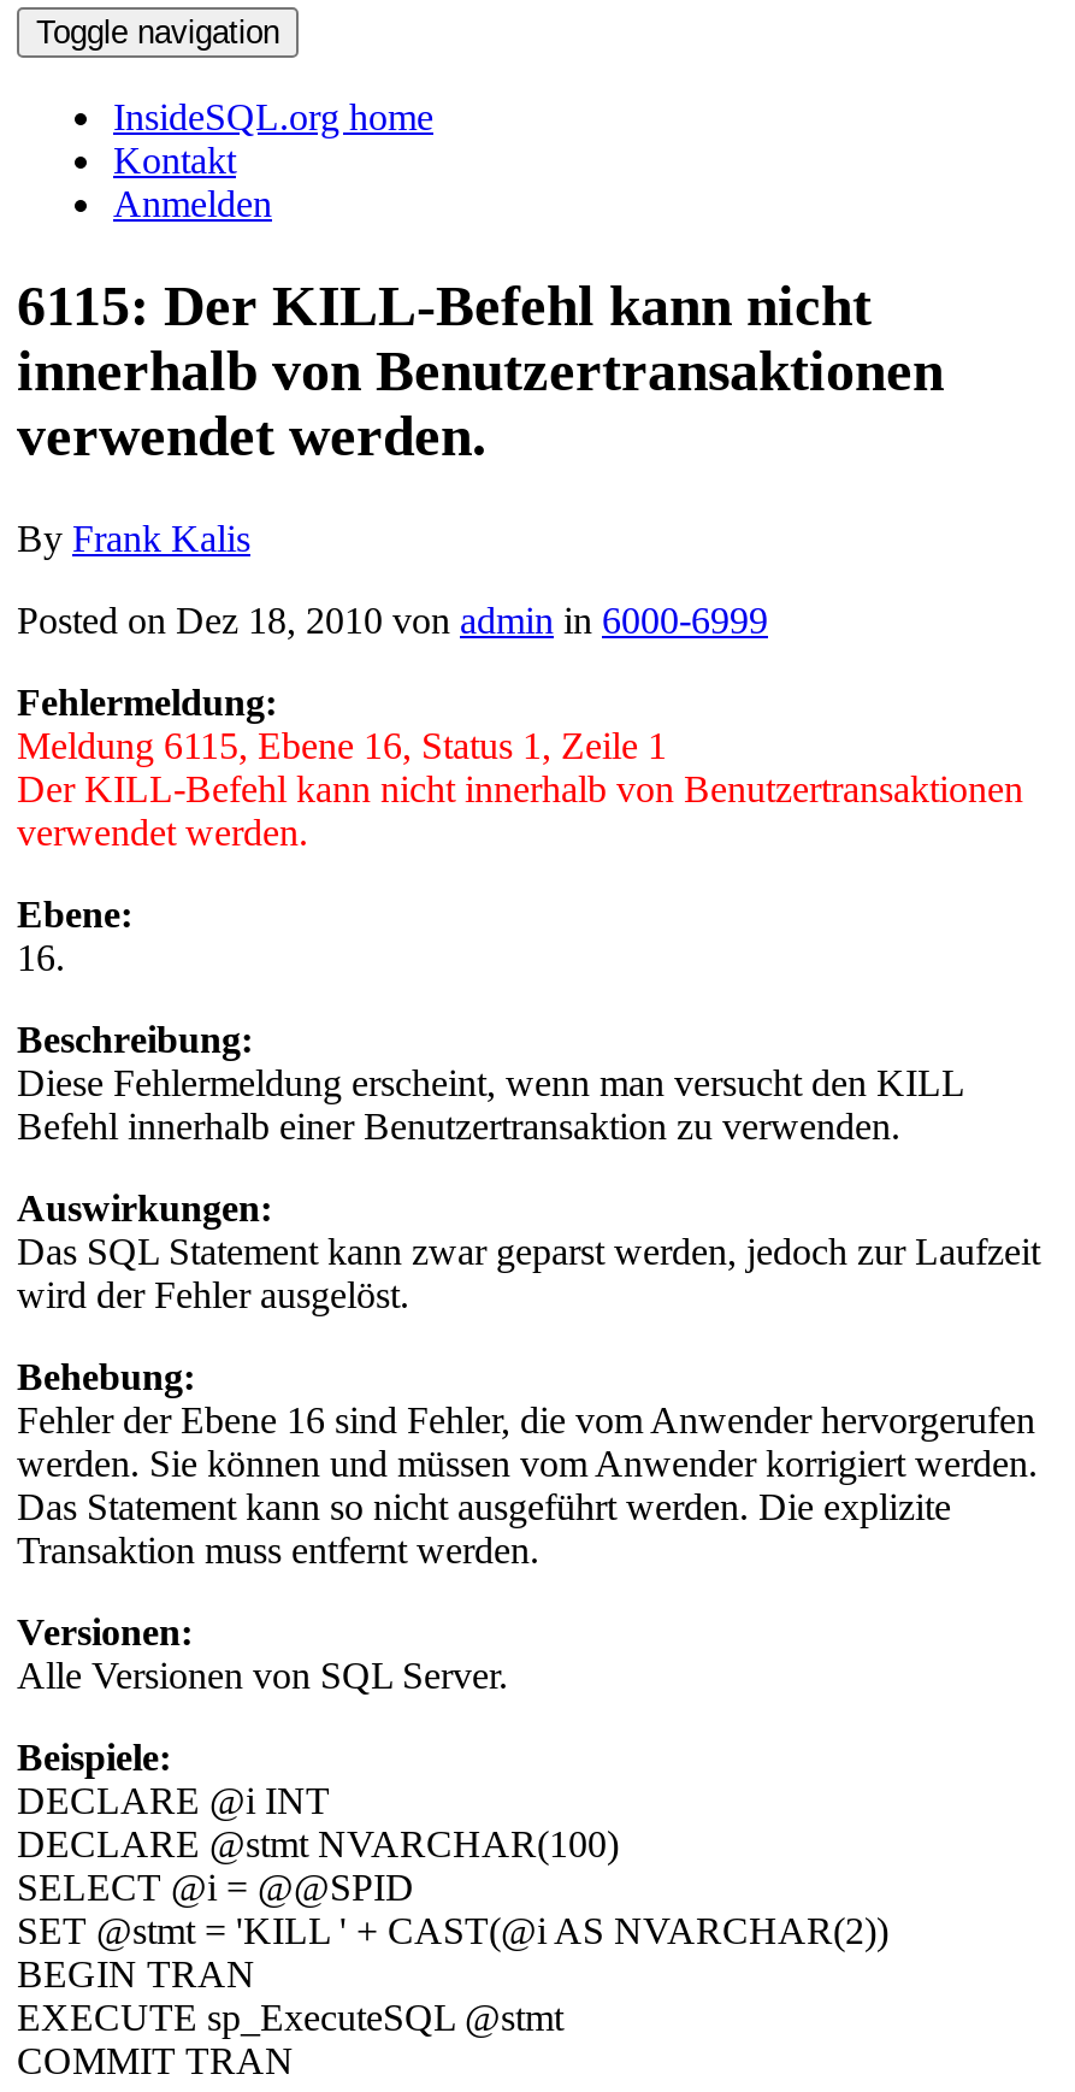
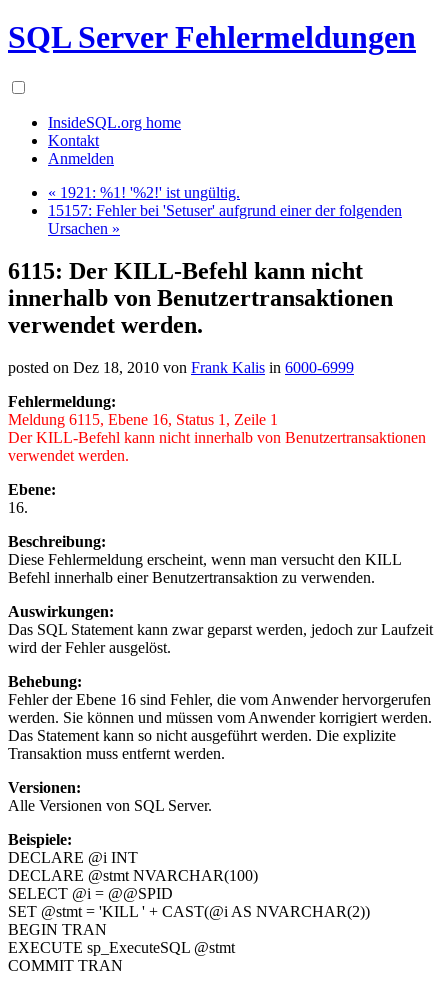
- Toggle navigation
+ SQL Server Fehlermeldungen

+ « 1921: %1! '%2!' ist ungültig.
+ 15157: Fehler bei 'Setuser' aufgrund einer der folgenden
+ Ursachen »

moved down: 6115: Der KILL-Befehl kann nicht | innerhalb von Benutzertransaktionen | verwendet werden.

- By Frank Kalis
- Posted on Dez 18, 2010 von admin in 6000-6999
+ posted on Dez 18, 2010 von Frank Kalis in 6000-6999
